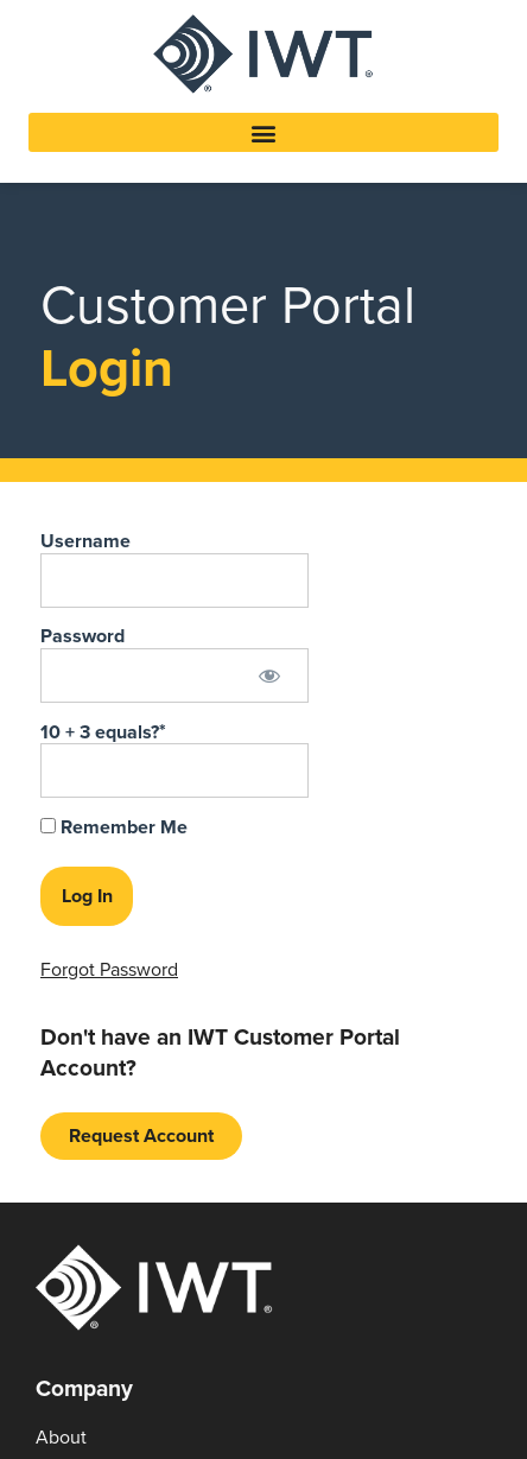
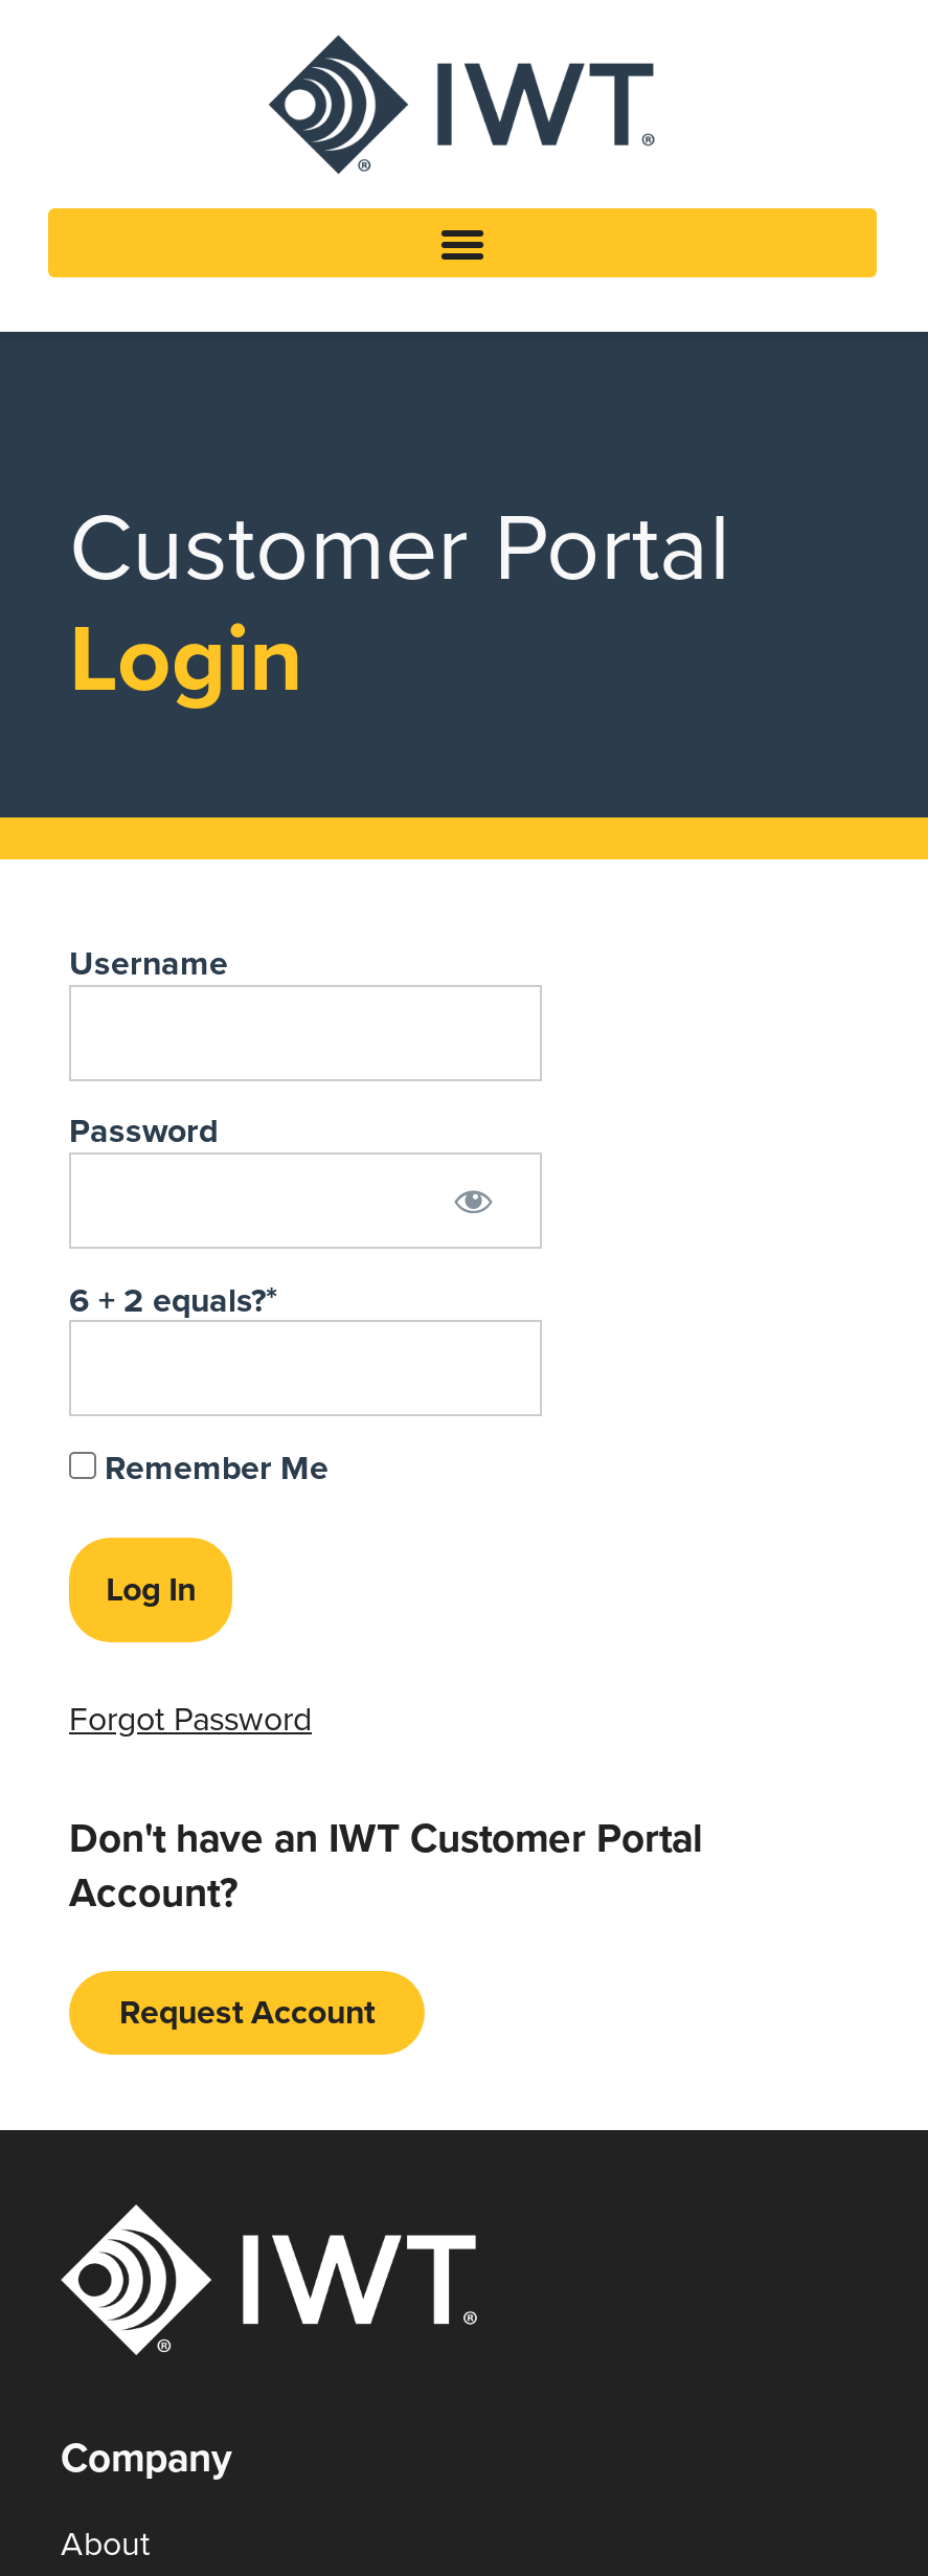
- 10 + 3 equals?*
+ 6 + 2 equals?*
